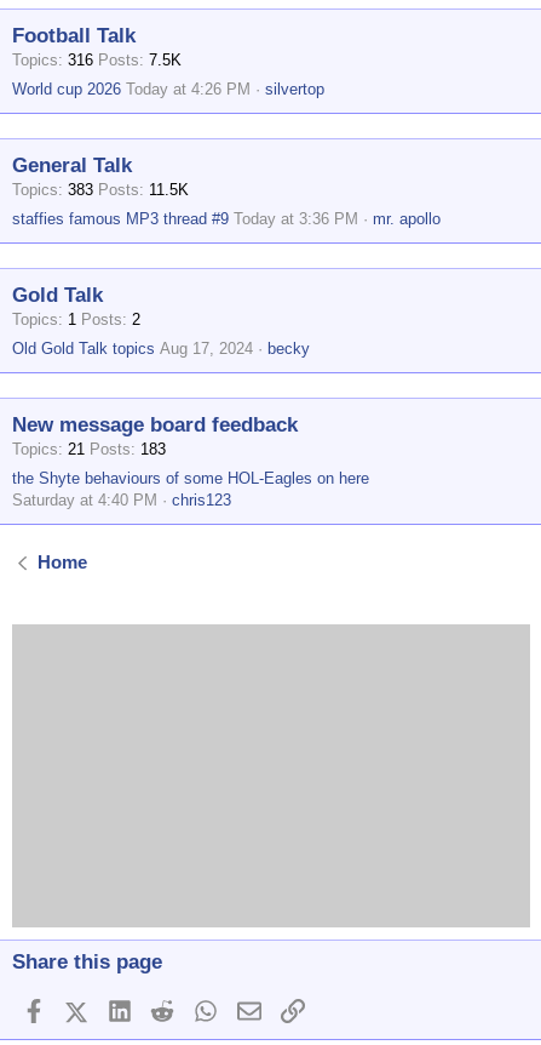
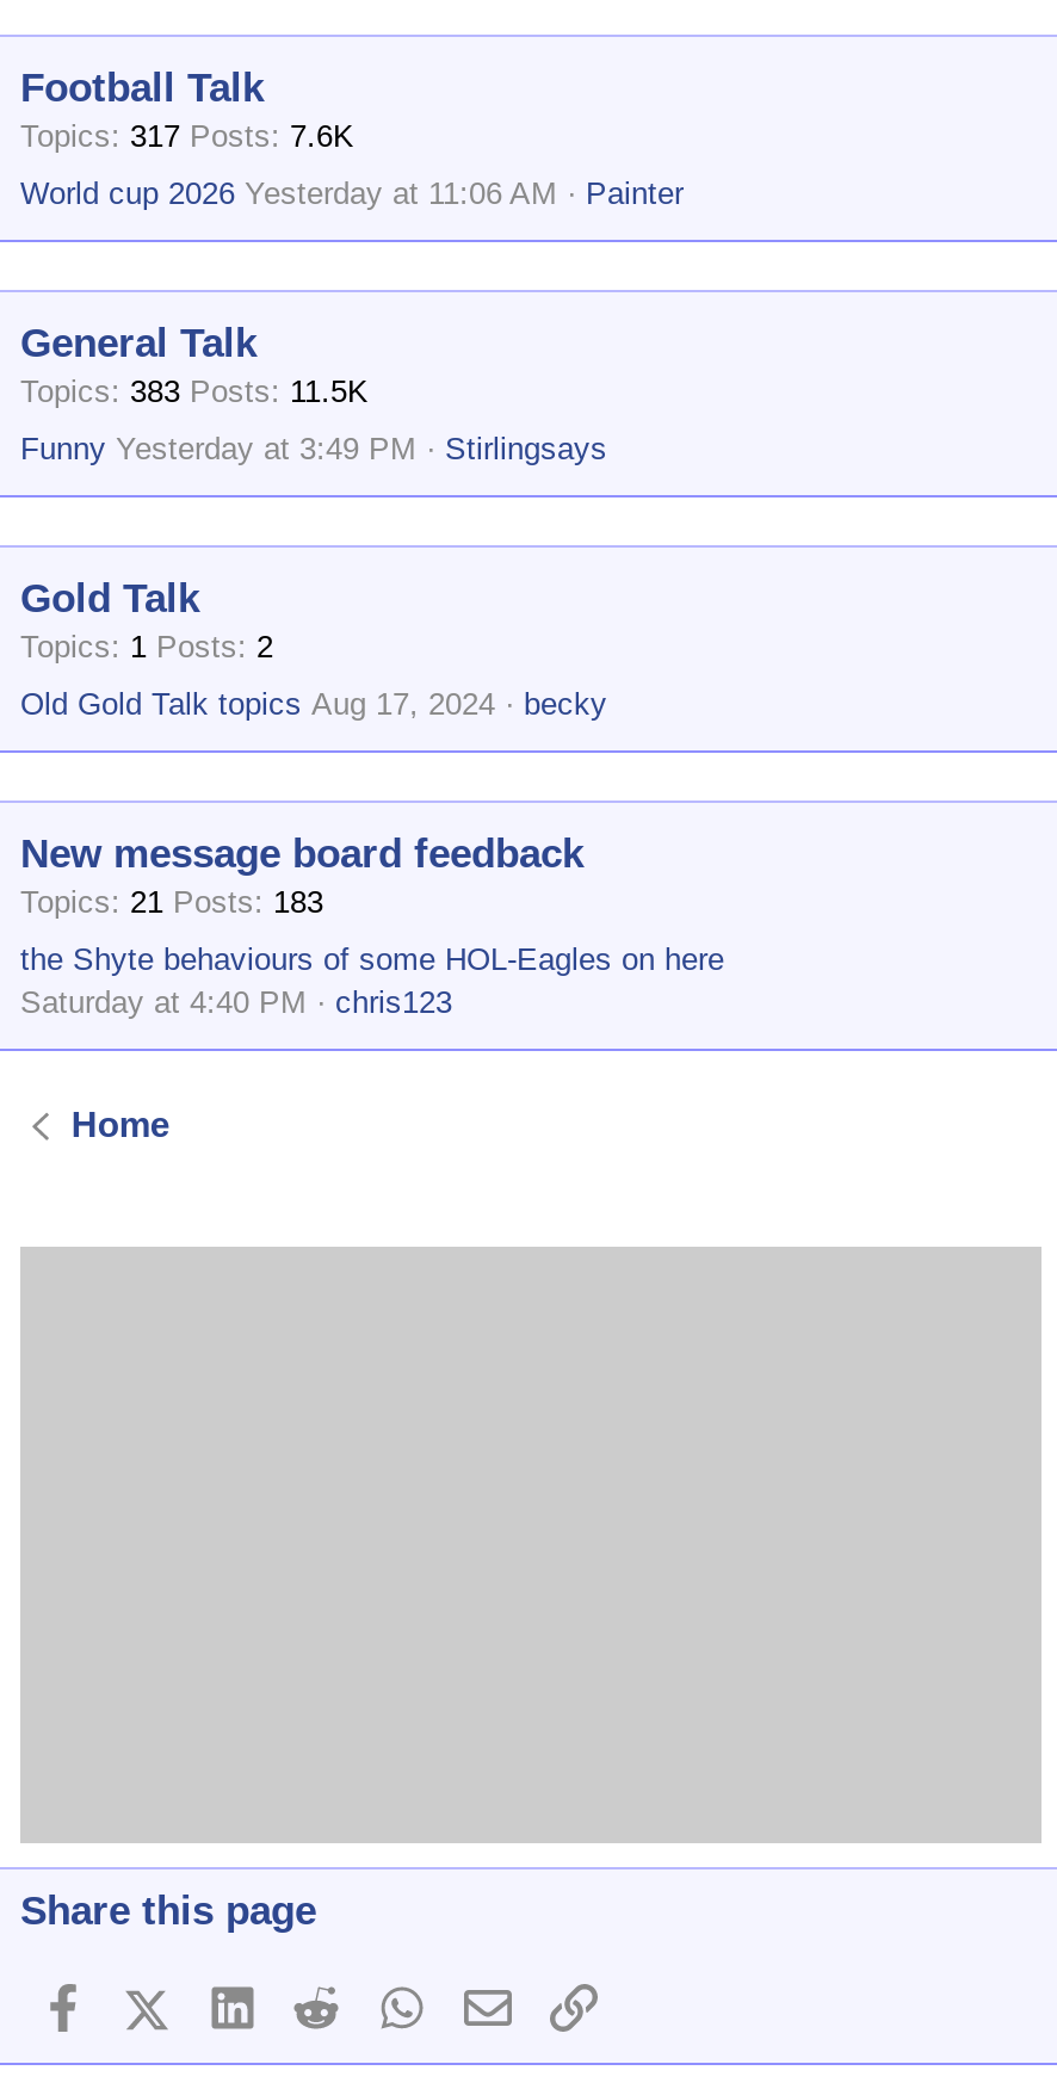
- Topics 316 Posts 7.5K
+ Topics 317 Posts 7.6K

- World cup 2026 Today at 4:26 PM
- silvertop
+ World cup 2026 Yesterday at 11:06 AM
+ Painter

- staffies famous MP3 thread #9 Today at 3:36 PM
- mr. apollo
+ Funny Yesterday at 3:49 PM
+ Stirlingsays
